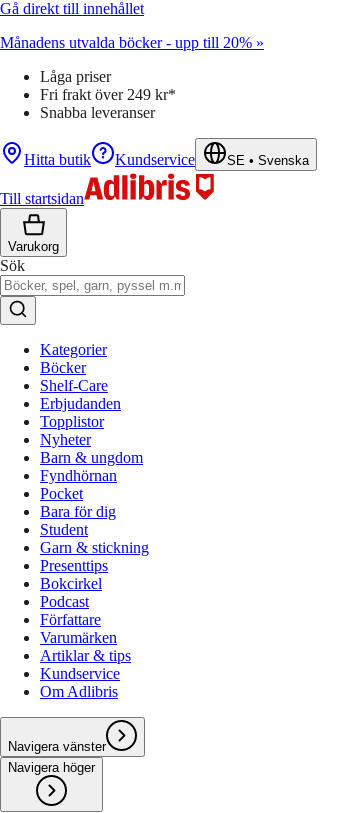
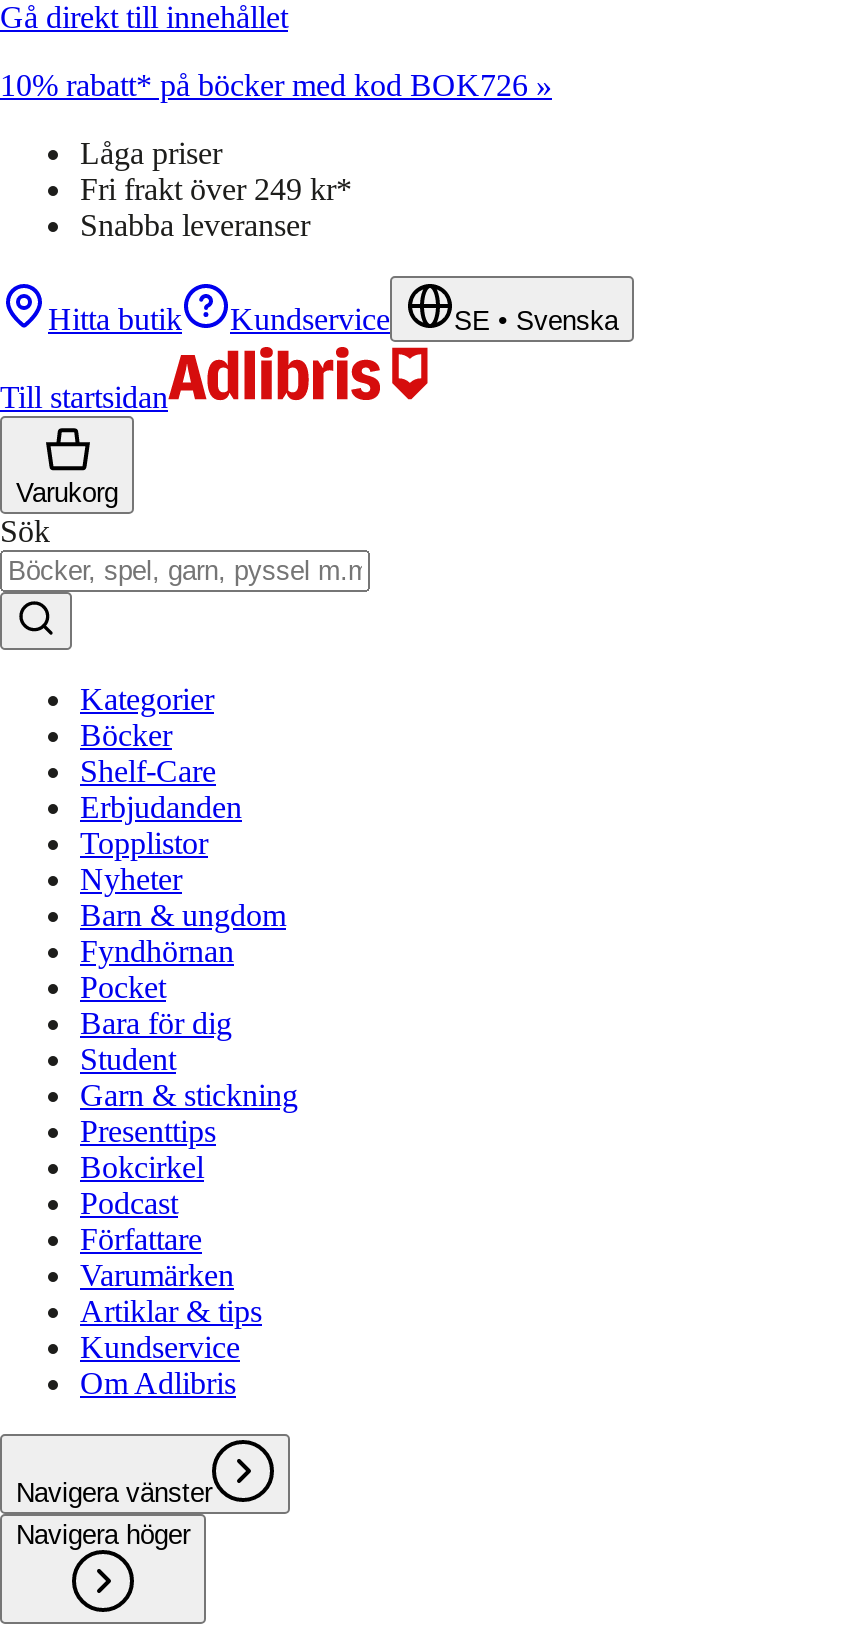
- Månadens utvalda böcker - upp till 20% »
+ 10% rabatt* på böcker med kod BOK726 »
